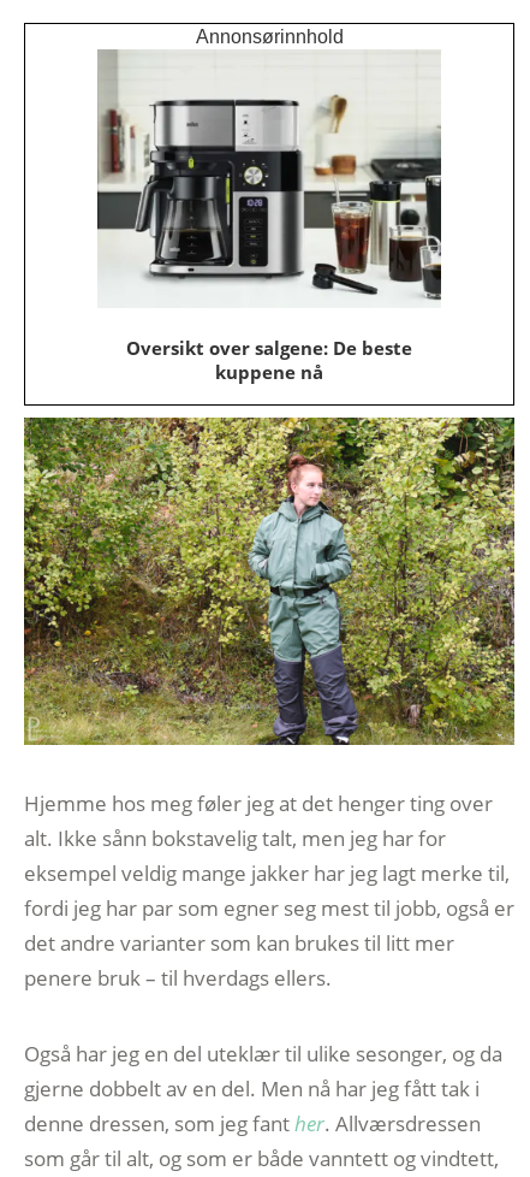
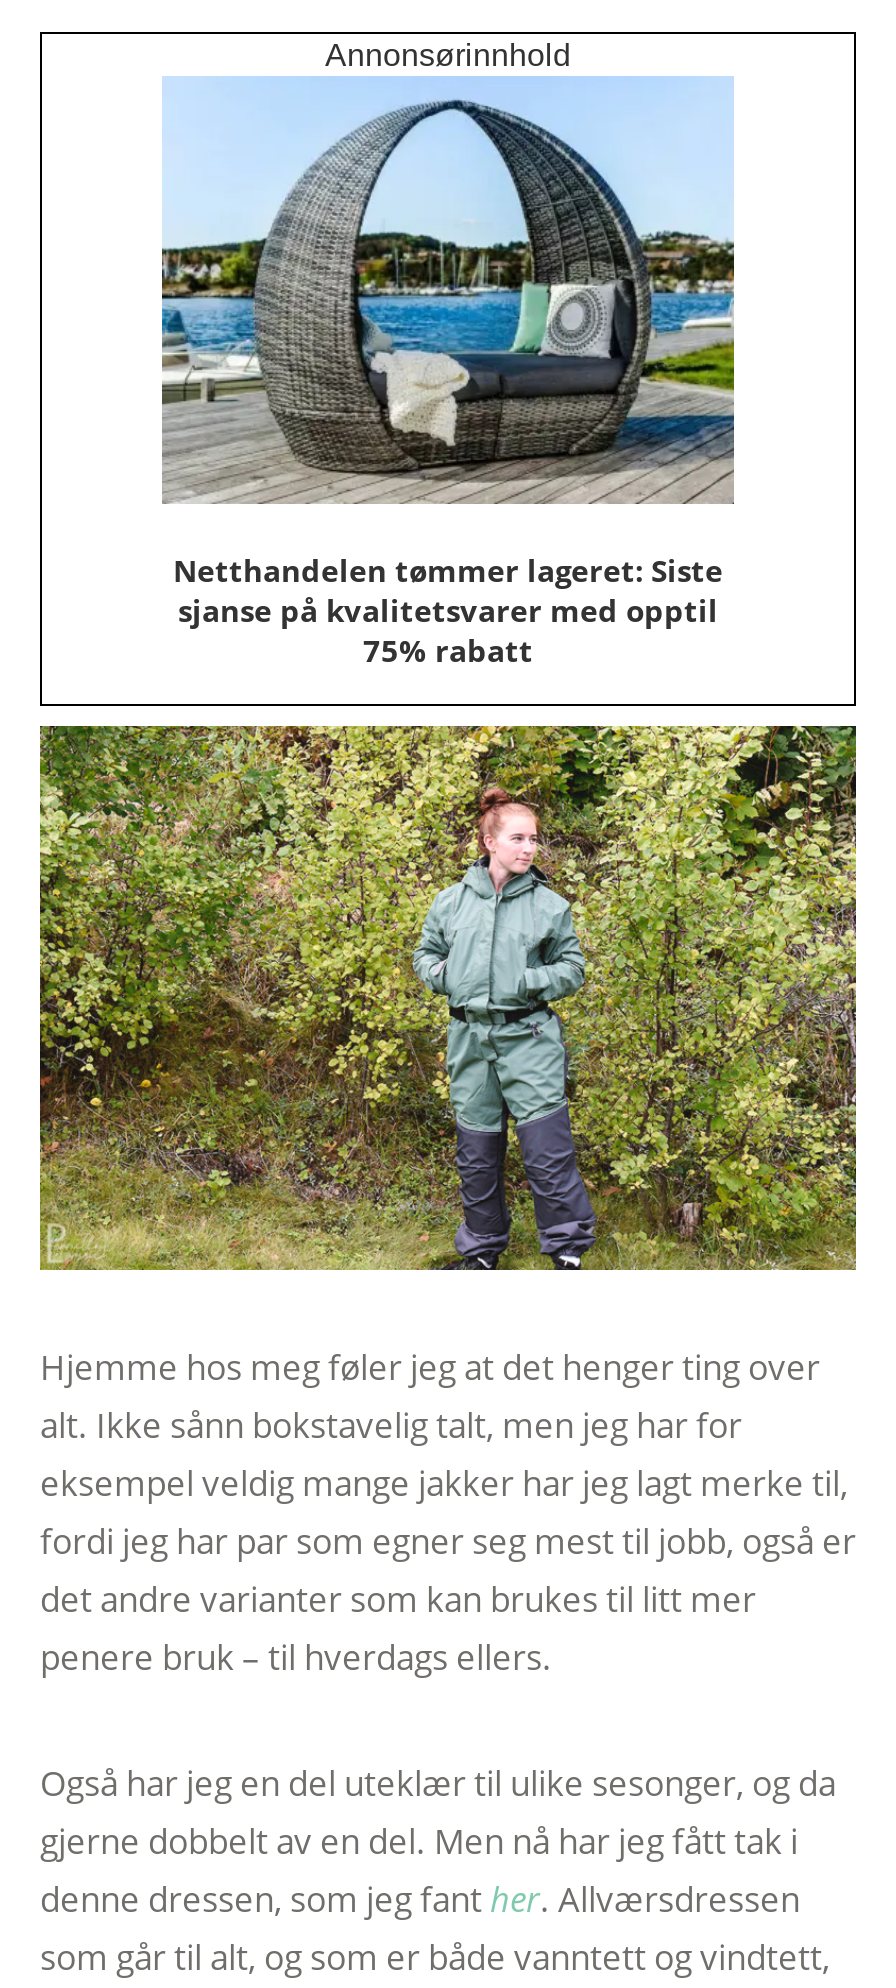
- [image]
- Oversikt over salgene: De beste
- kuppene nå
+ [image]
+ Netthandelen tømmer lageret: Siste
+ sjanse på kvalitetsvarer med opptil
+ 75% rabatt
